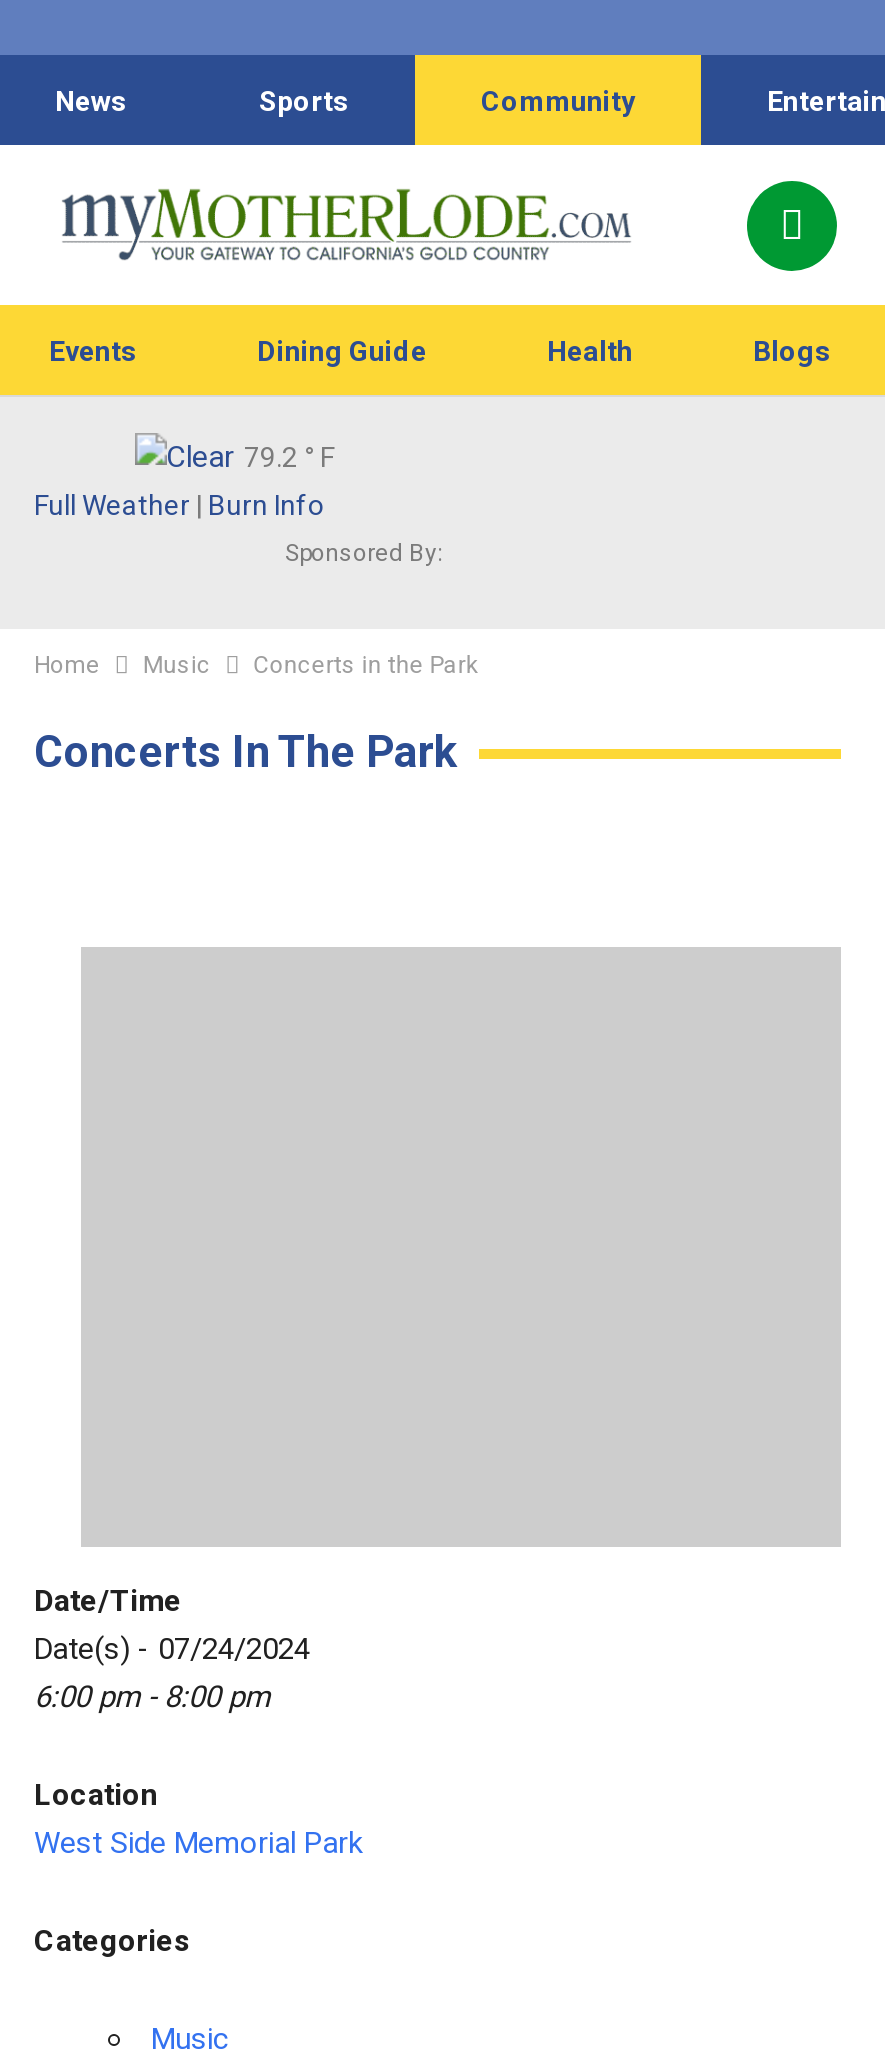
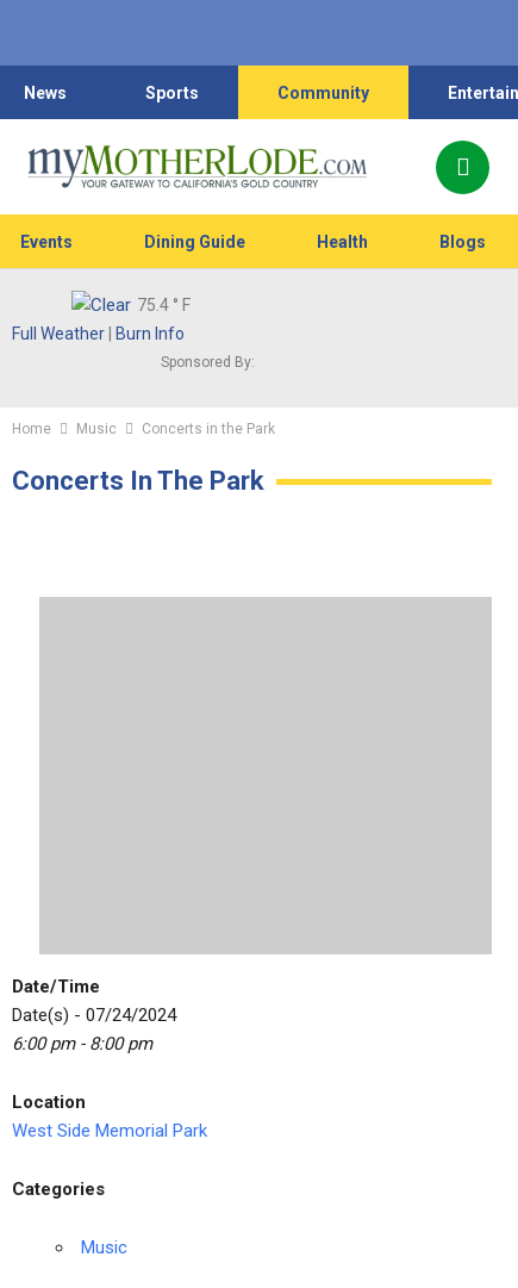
- 79.2 ° F
+ 75.4 ° F
